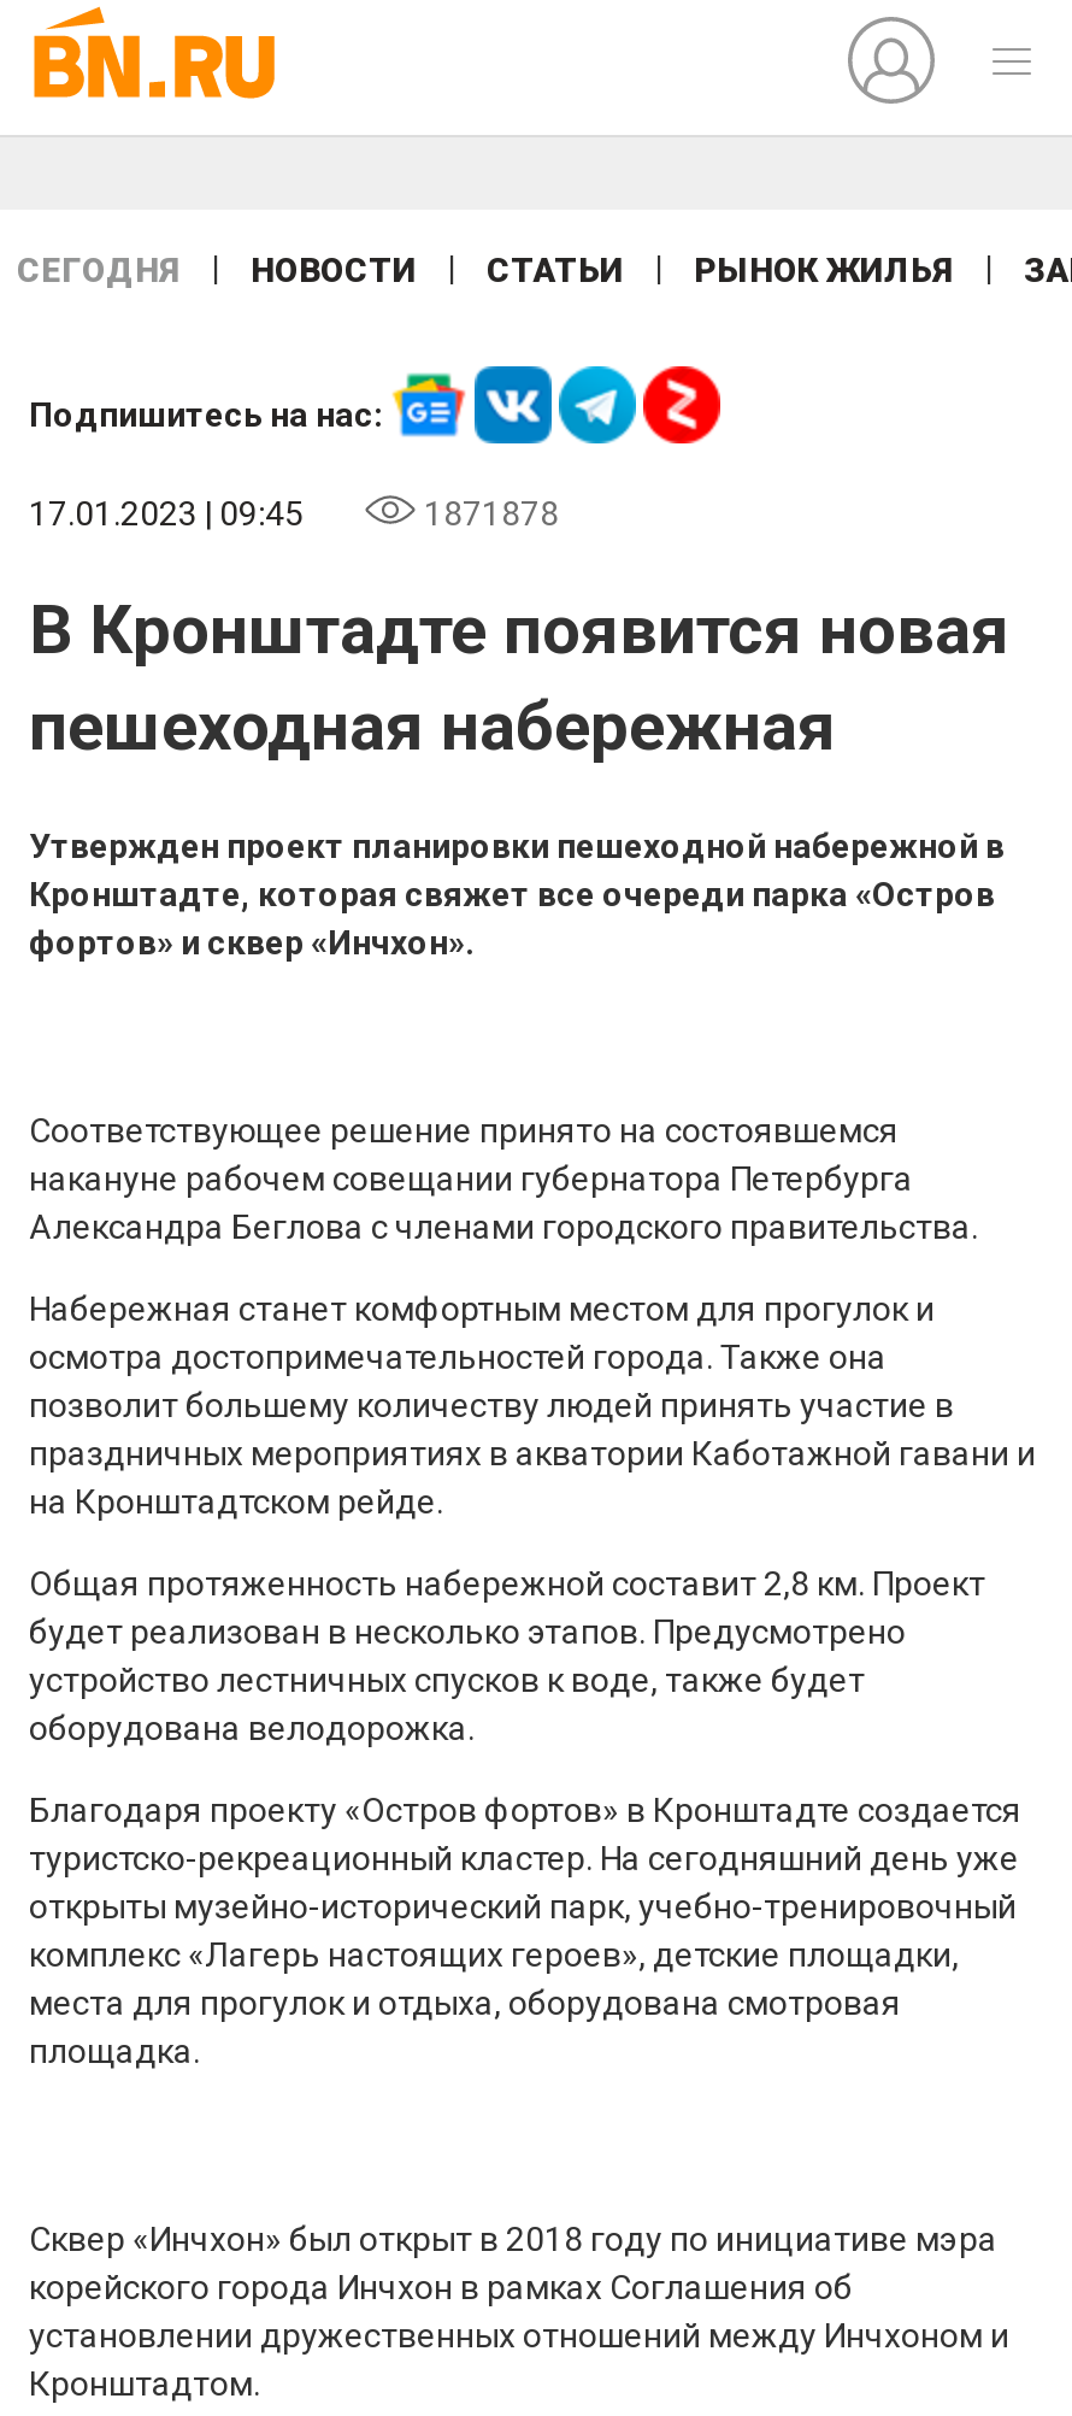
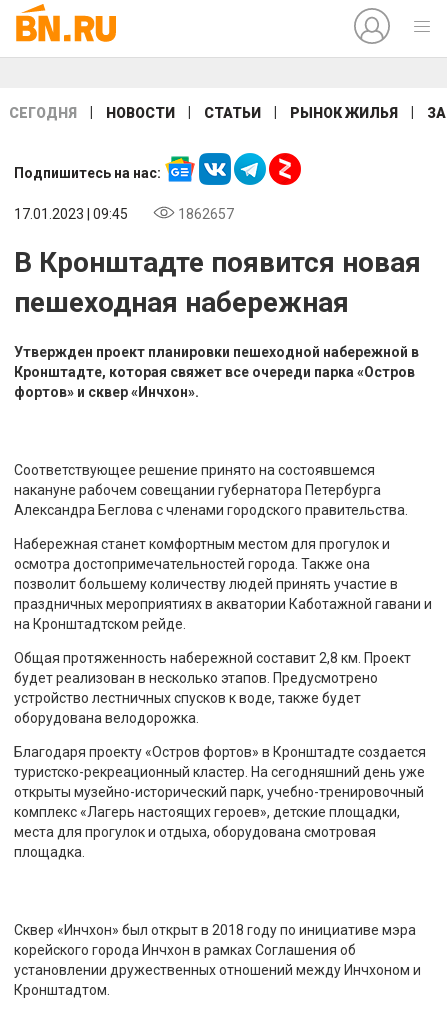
- 1871878
+ 1862657
